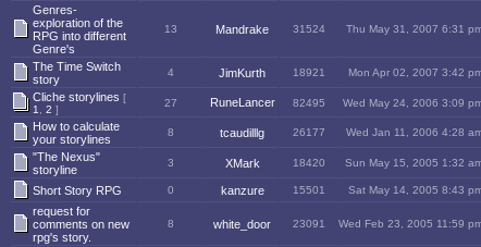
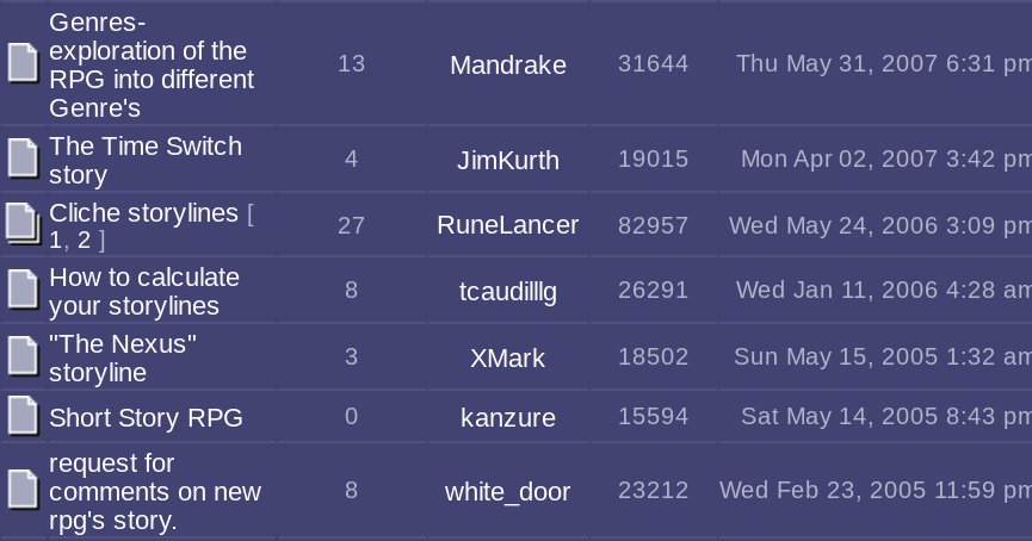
- 31524
+ 31644

- 18921
+ 19015

- 82495
+ 82957

- 26177
+ 26291

- 18420
+ 18502

- 15501
+ 15594

- 23091
+ 23212
